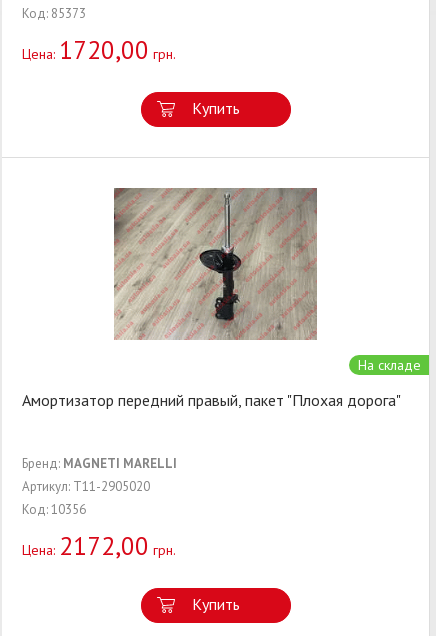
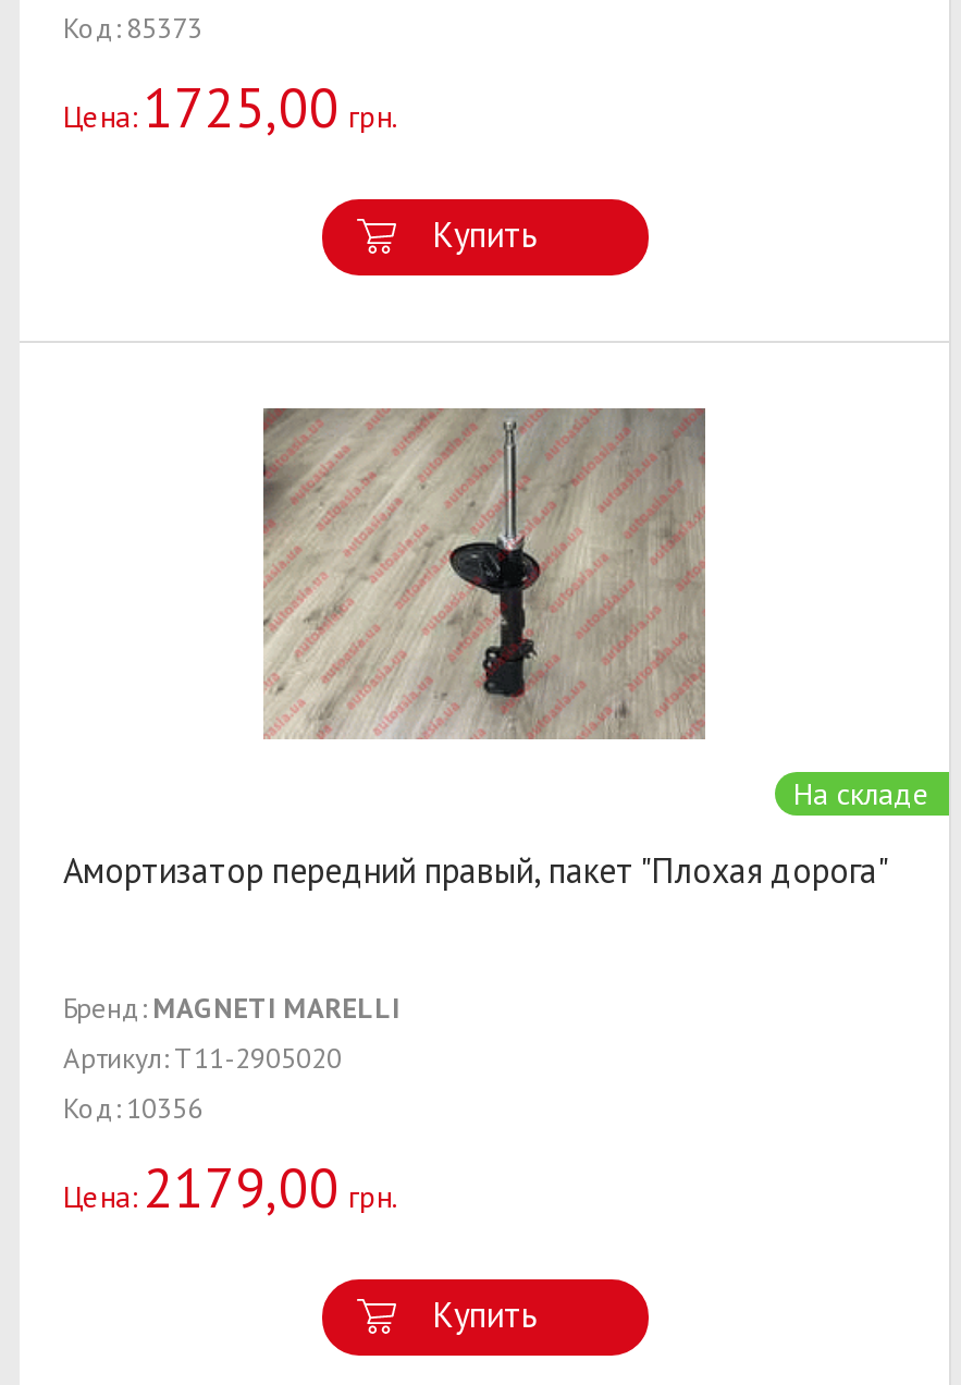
- Цена:1720,00 грн.
+ Цена:1725,00 грн.

- Цена:2172,00 грн.
+ Цена:2179,00 грн.
